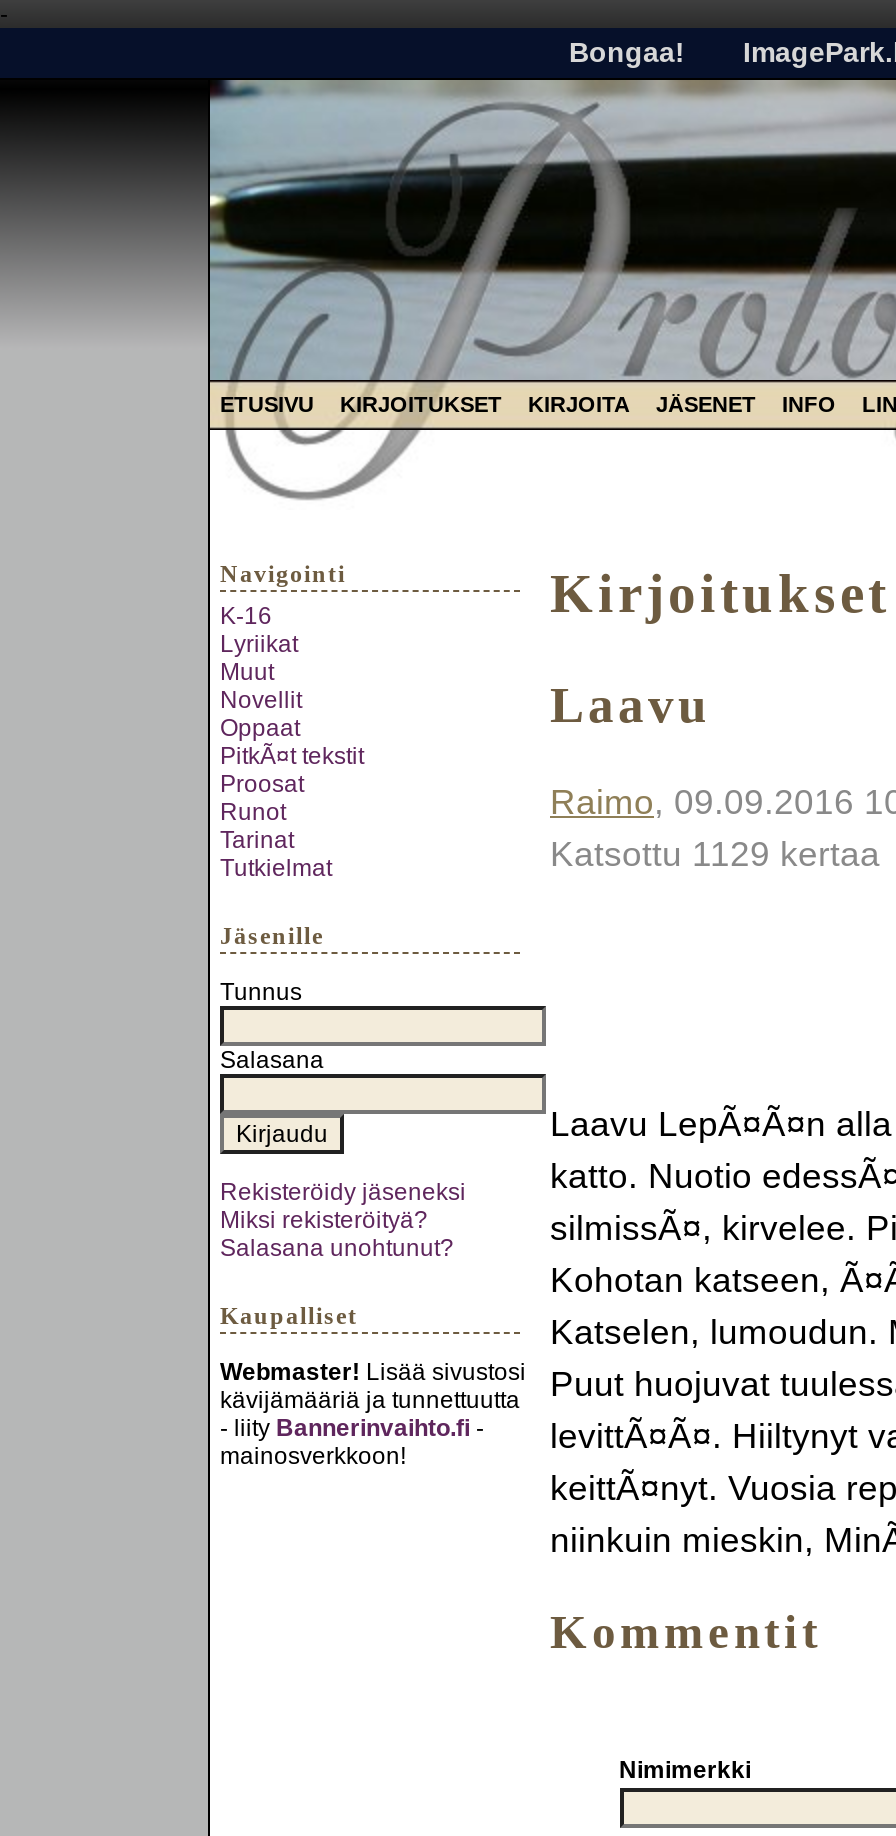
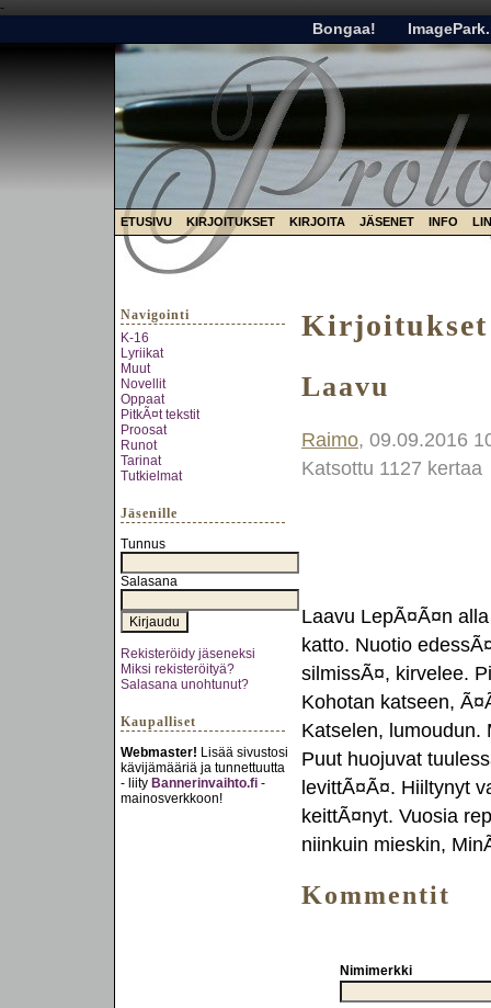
- Katsottu 1129 kertaa
+ Katsottu 1127 kertaa
